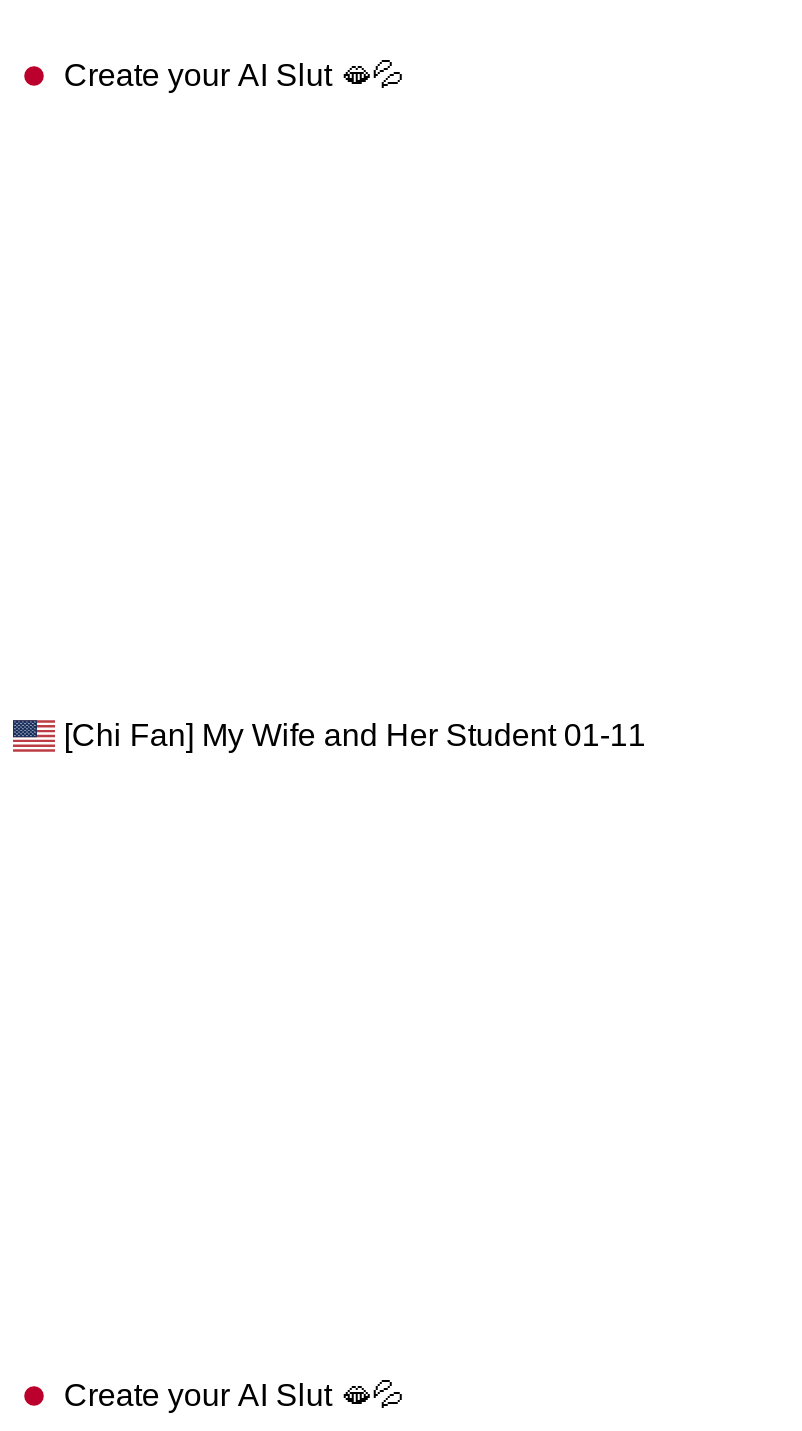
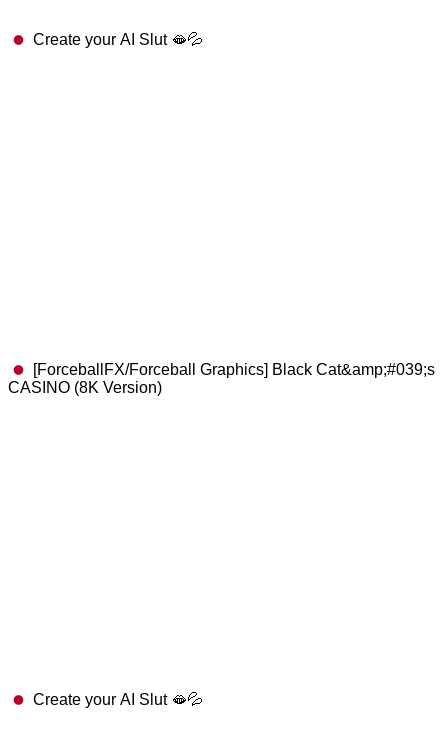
- [Chi Fan] My Wife and Her Student 01-11
+ [ForceballFX/Forceball Graphics] Black Cat&amp;#039;s
+ CASINO (8K Version)
